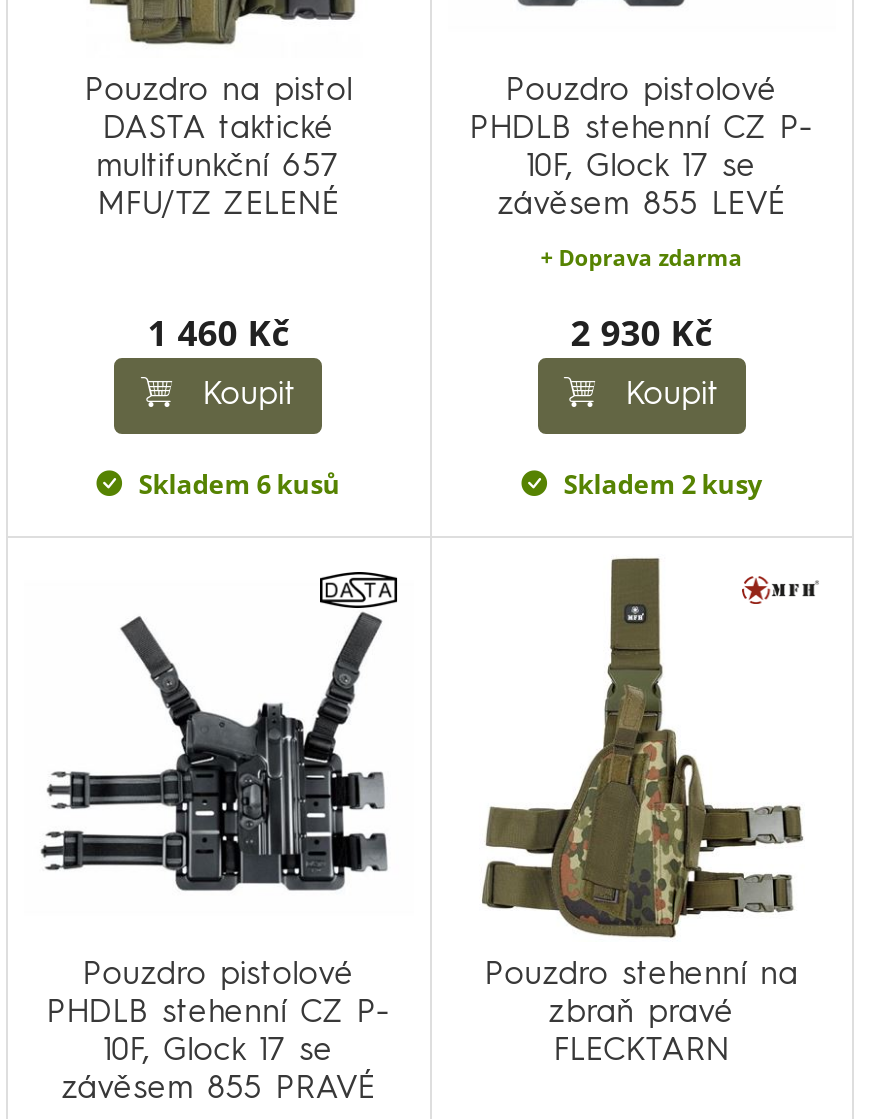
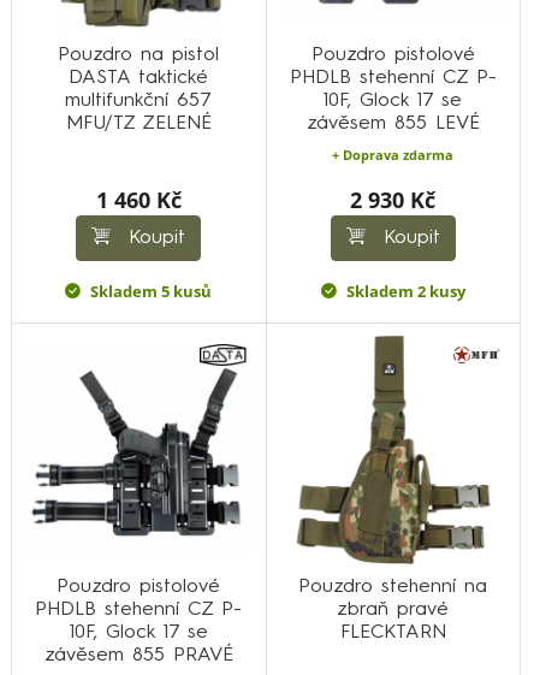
- Skladem 6 kusů
+ Skladem 5 kusů
